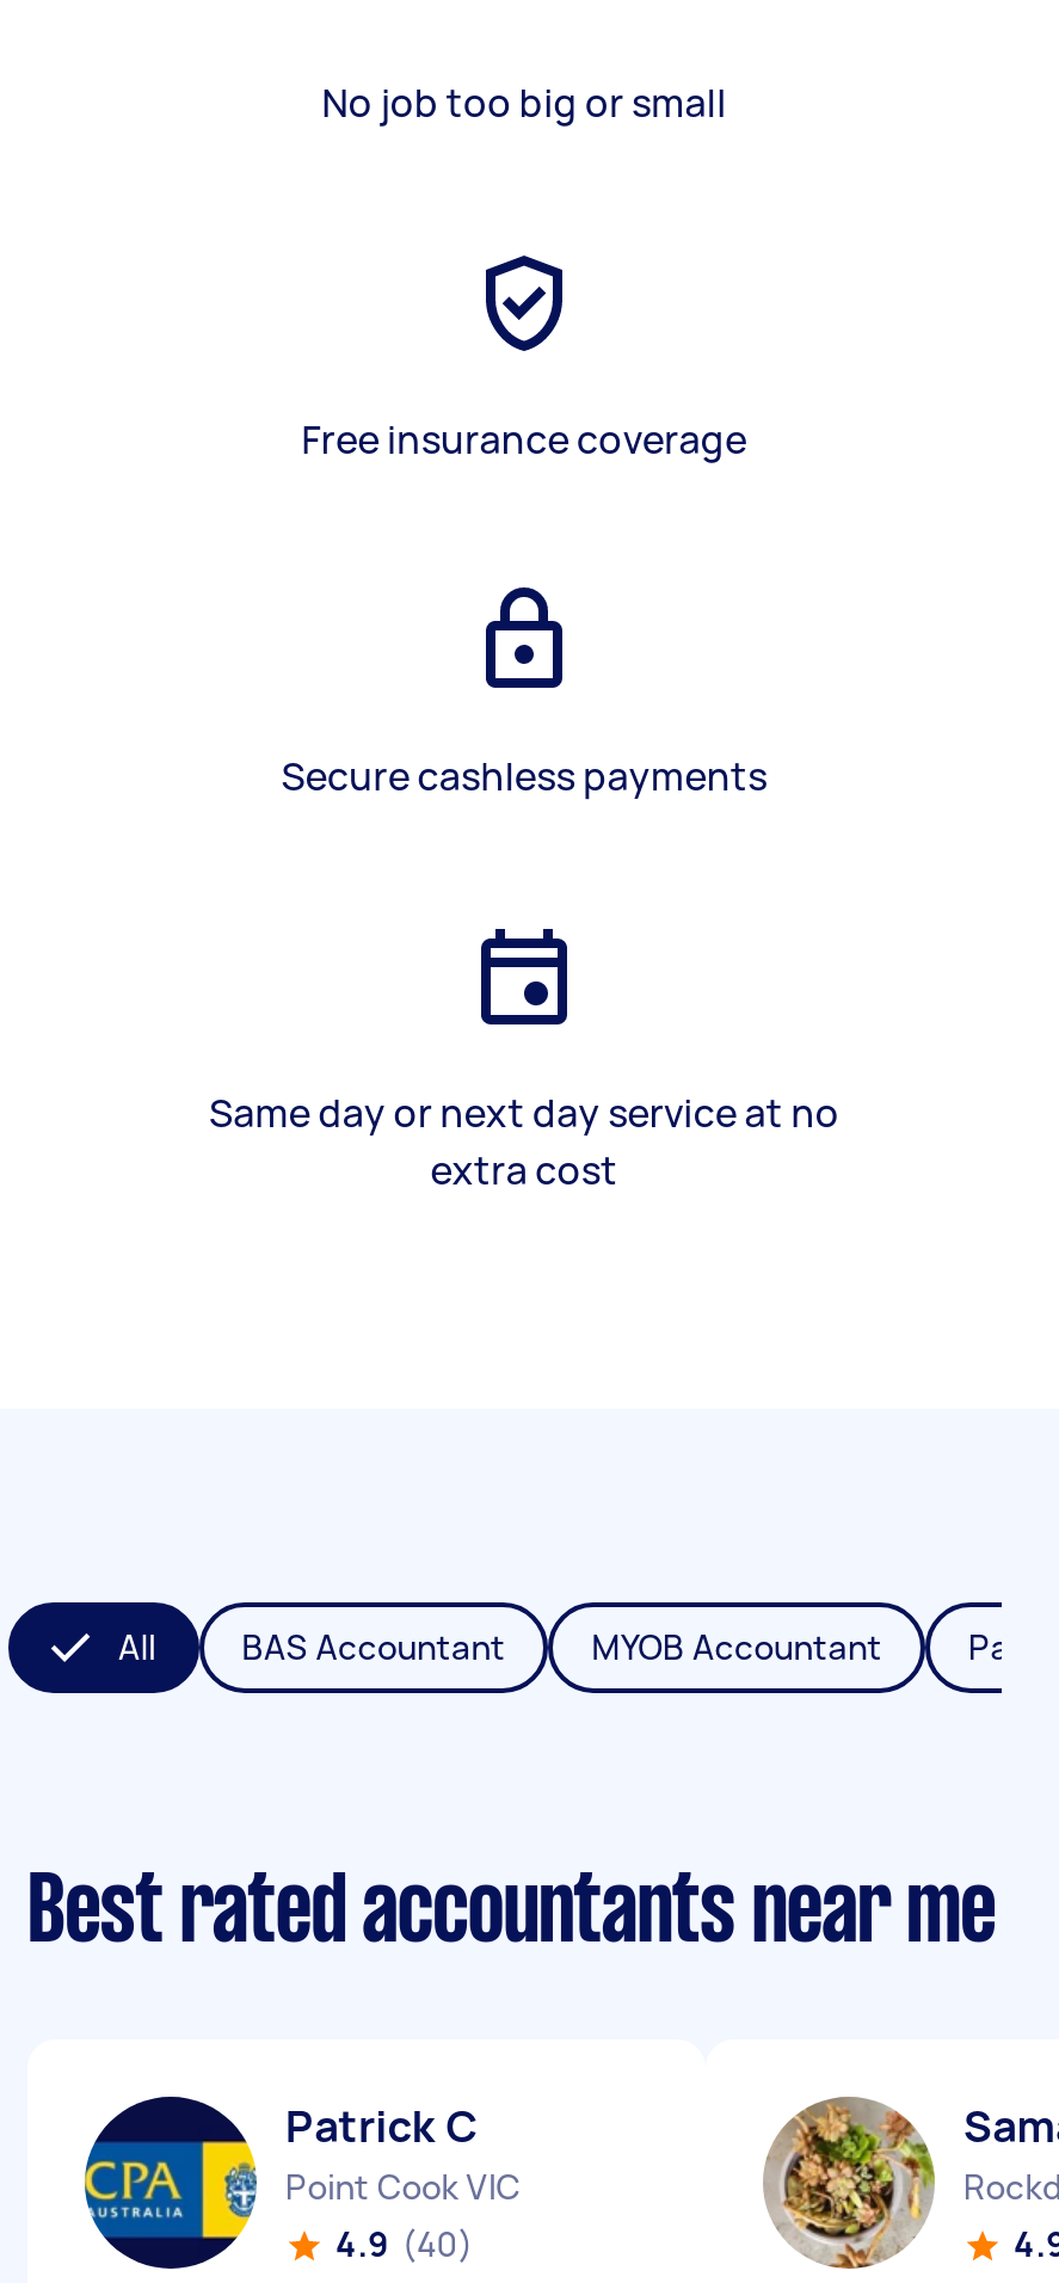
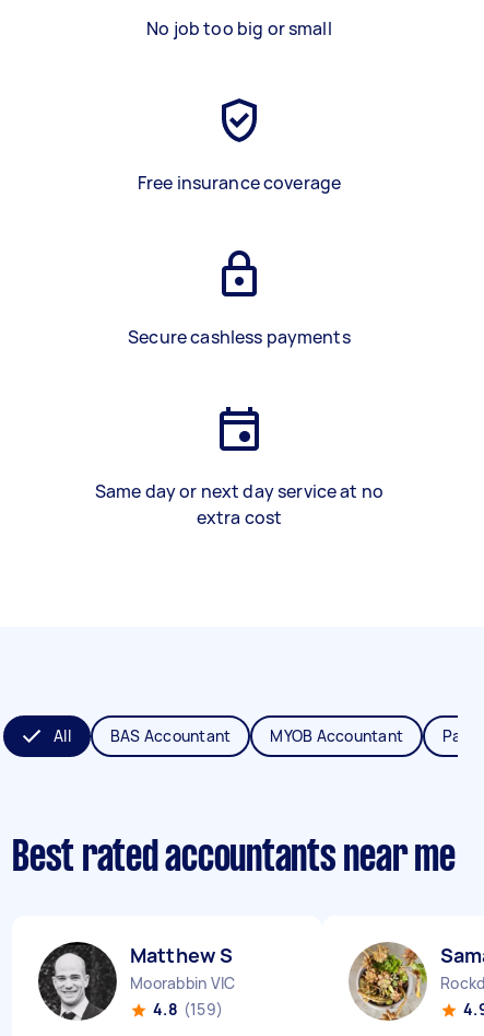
- [image]
- Patrick C
- Point Cook VIC
- 4.9 (40)
+ [image]
+ Matthew S
+ Moorabbin VIC
+ 4.8 (159)
